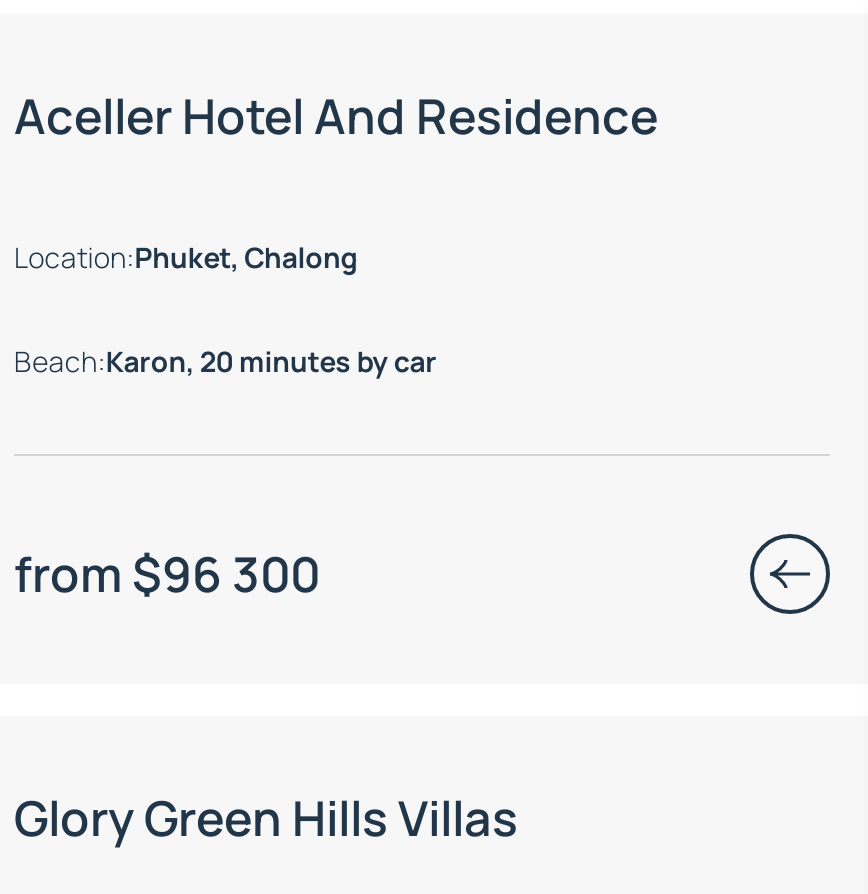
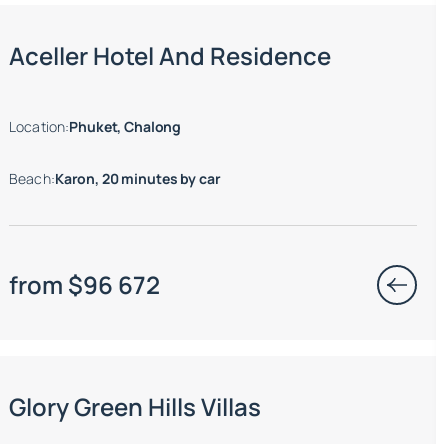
- from $96 300
+ from $96 672
